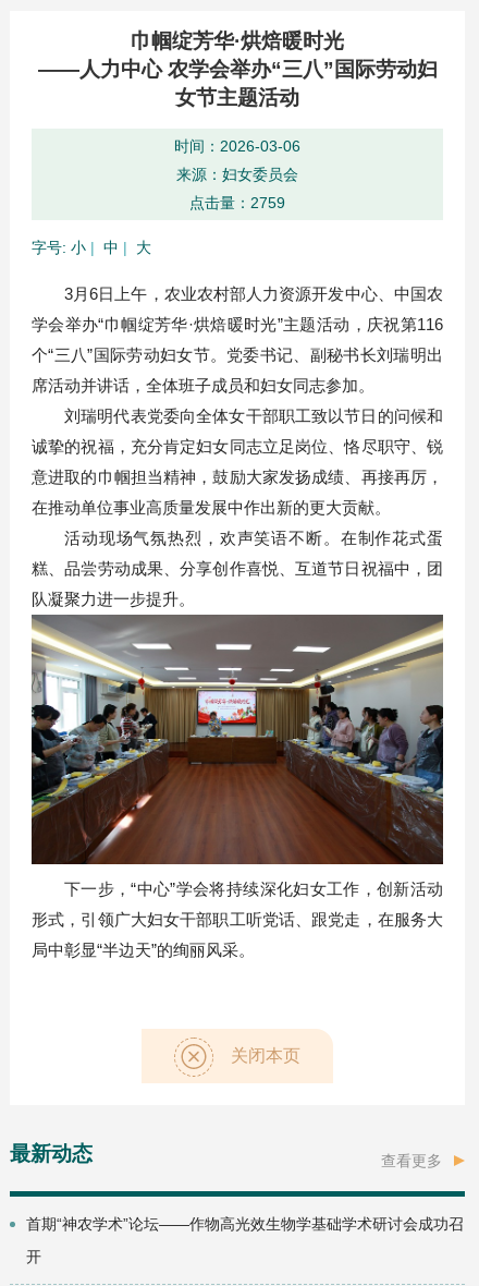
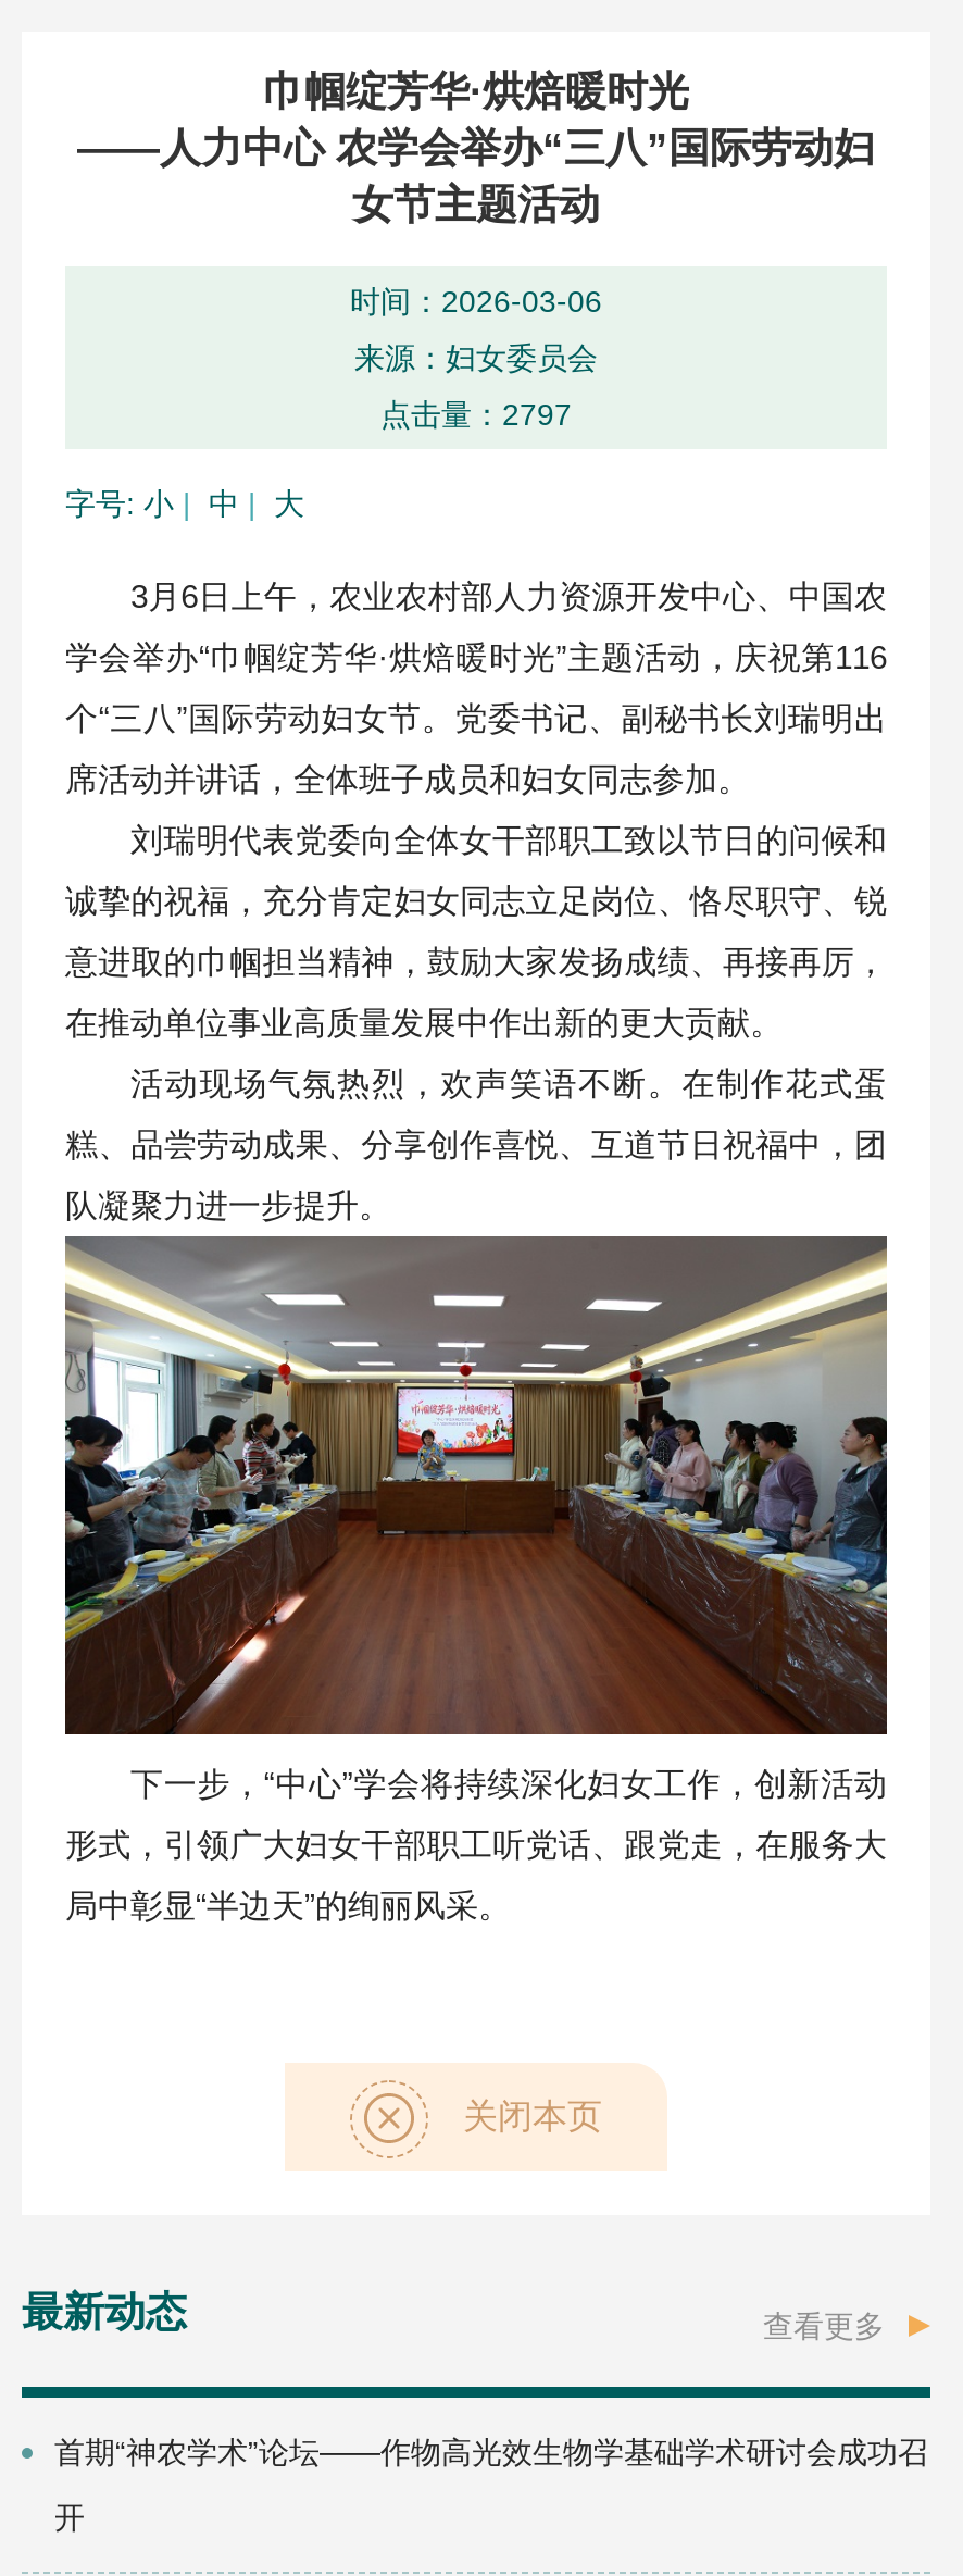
- 点击量：2759
+ 点击量：2797
